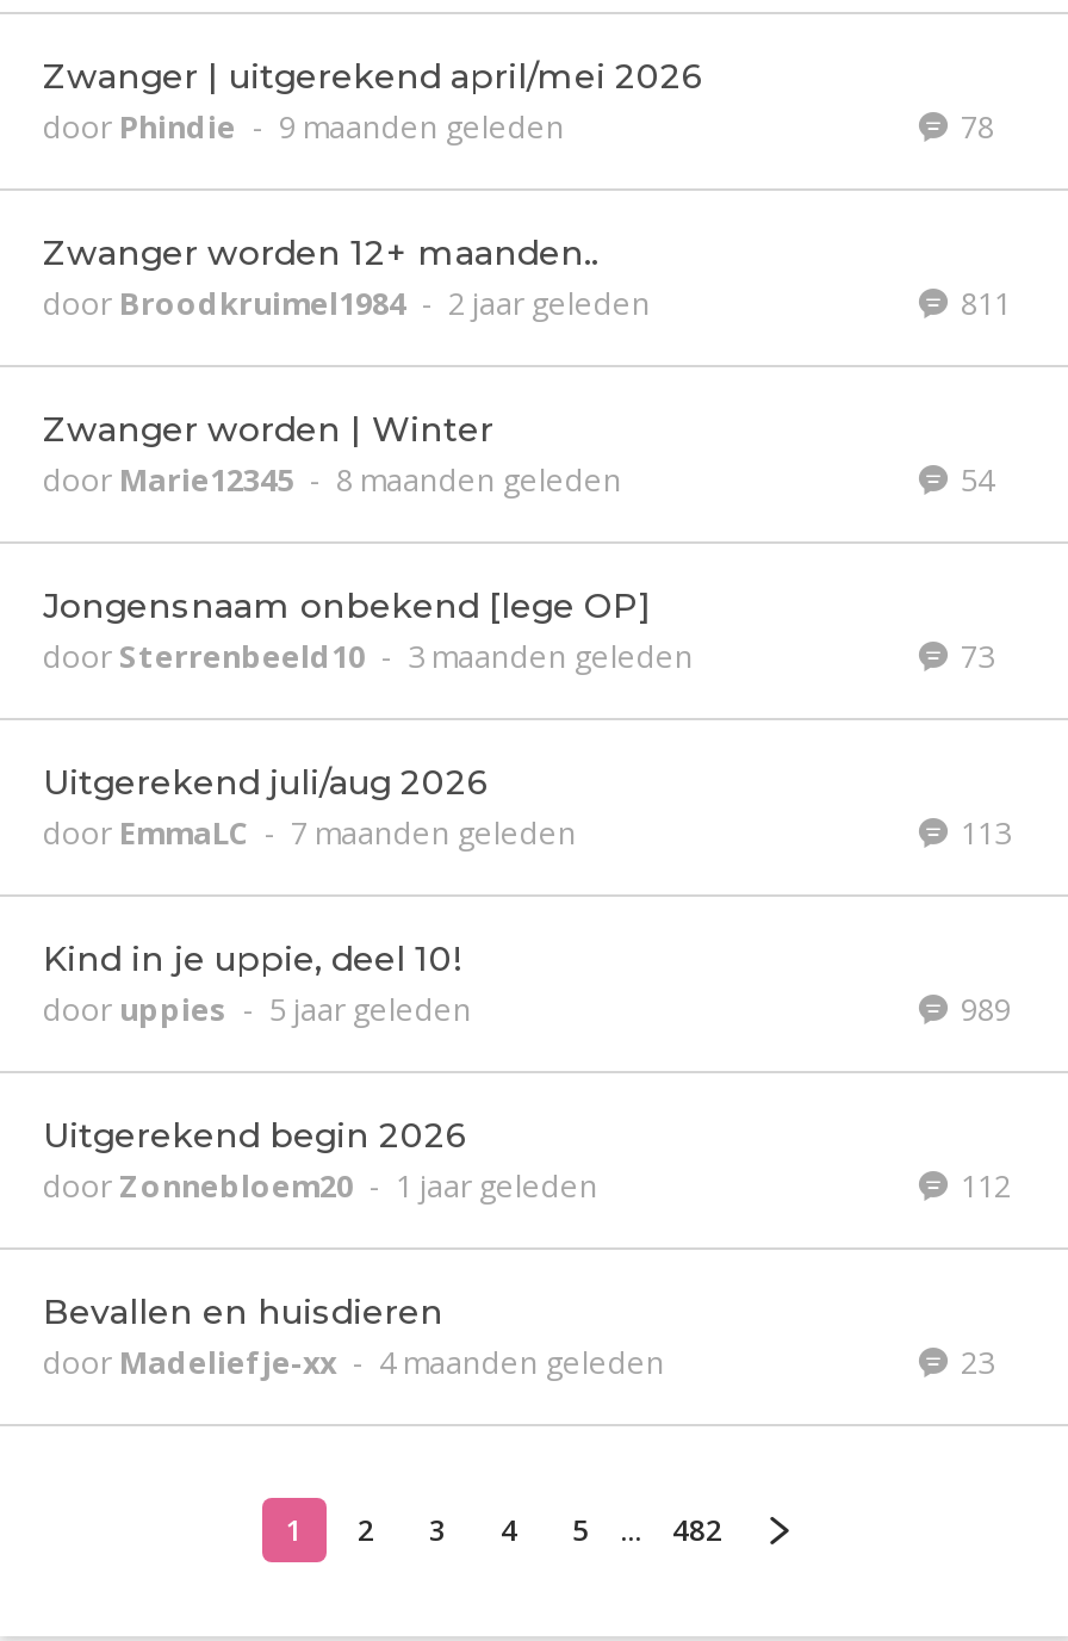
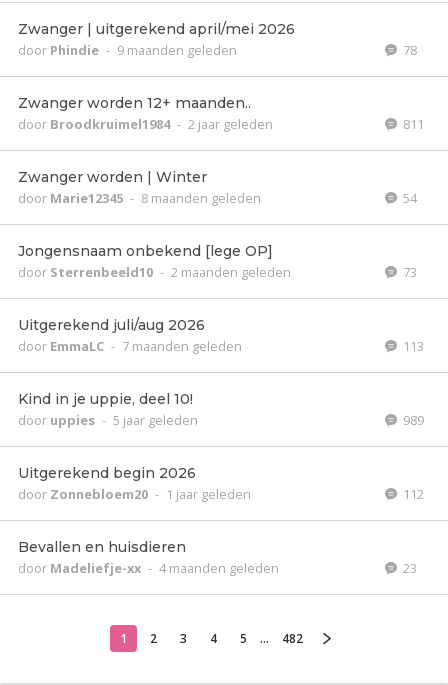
- door Sterrenbeeld10 - 3 maanden geleden
+ door Sterrenbeeld10 - 2 maanden geleden
